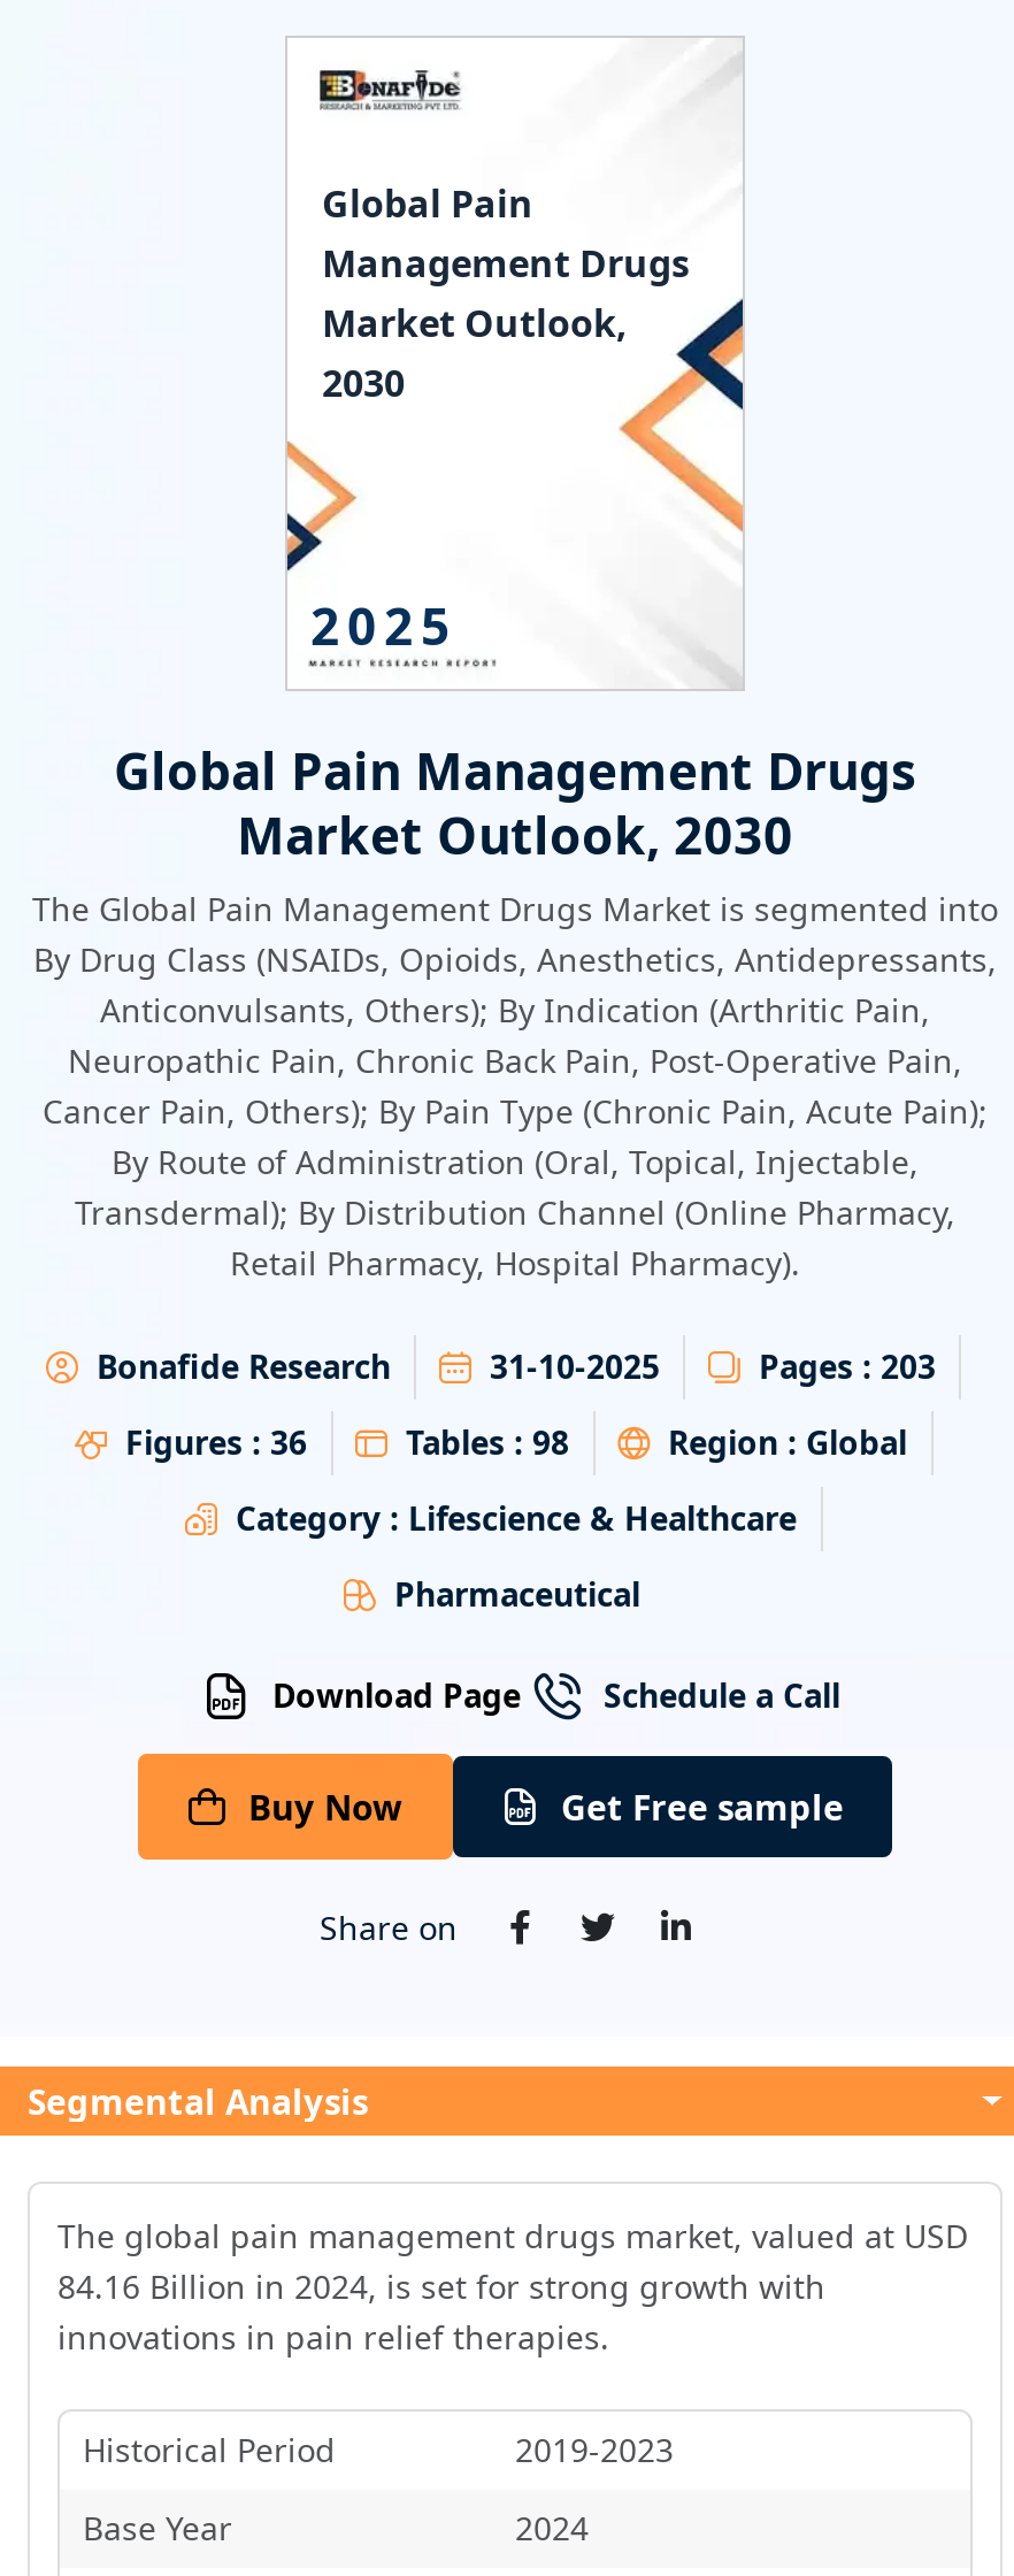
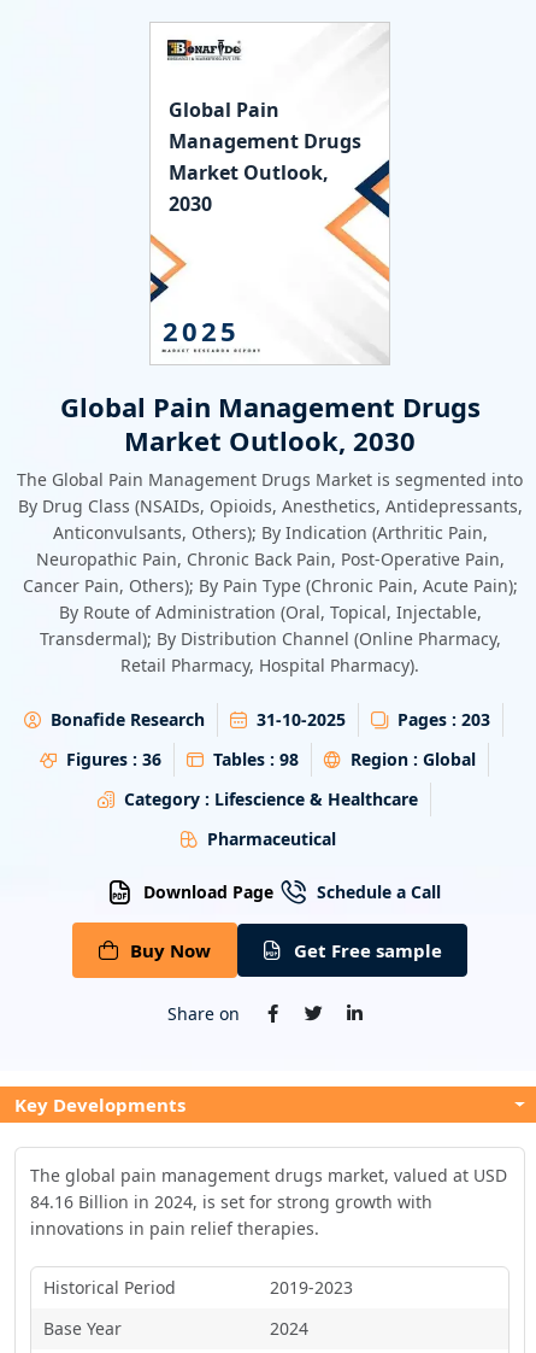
- Segmental Analysis
+ Key Developments
